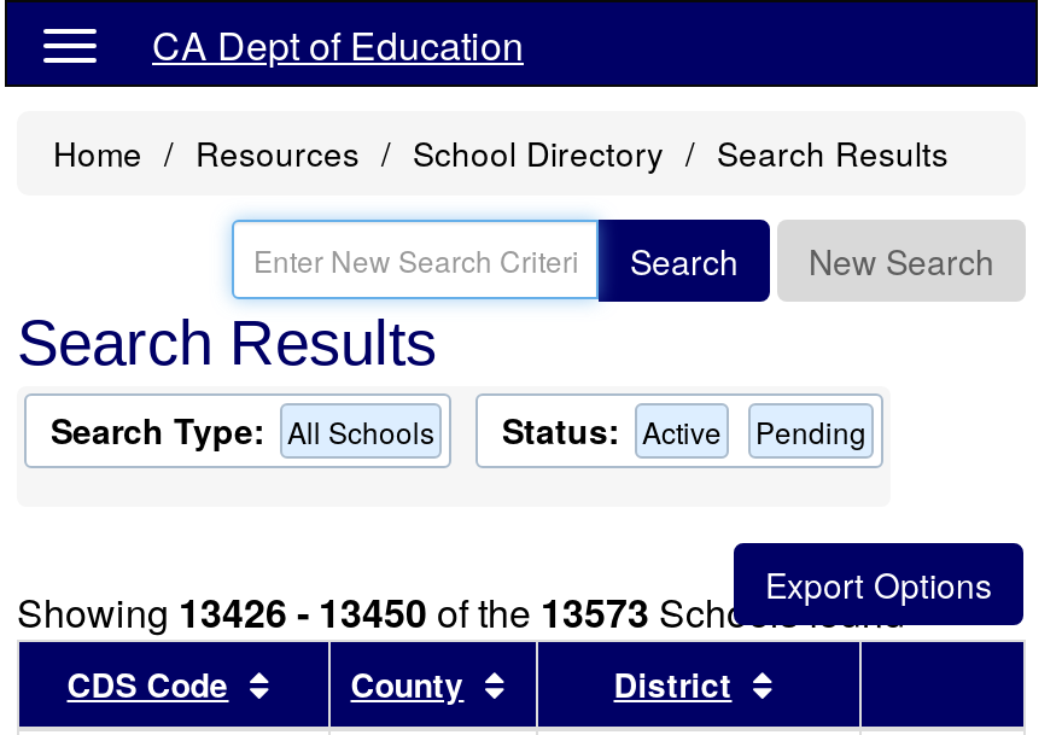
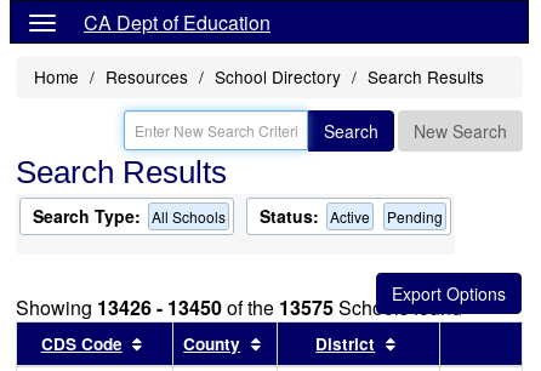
- Showing 13426 - 13450 of the 13573 Schools found
+ Showing 13426 - 13450 of the 13575 Schools found
